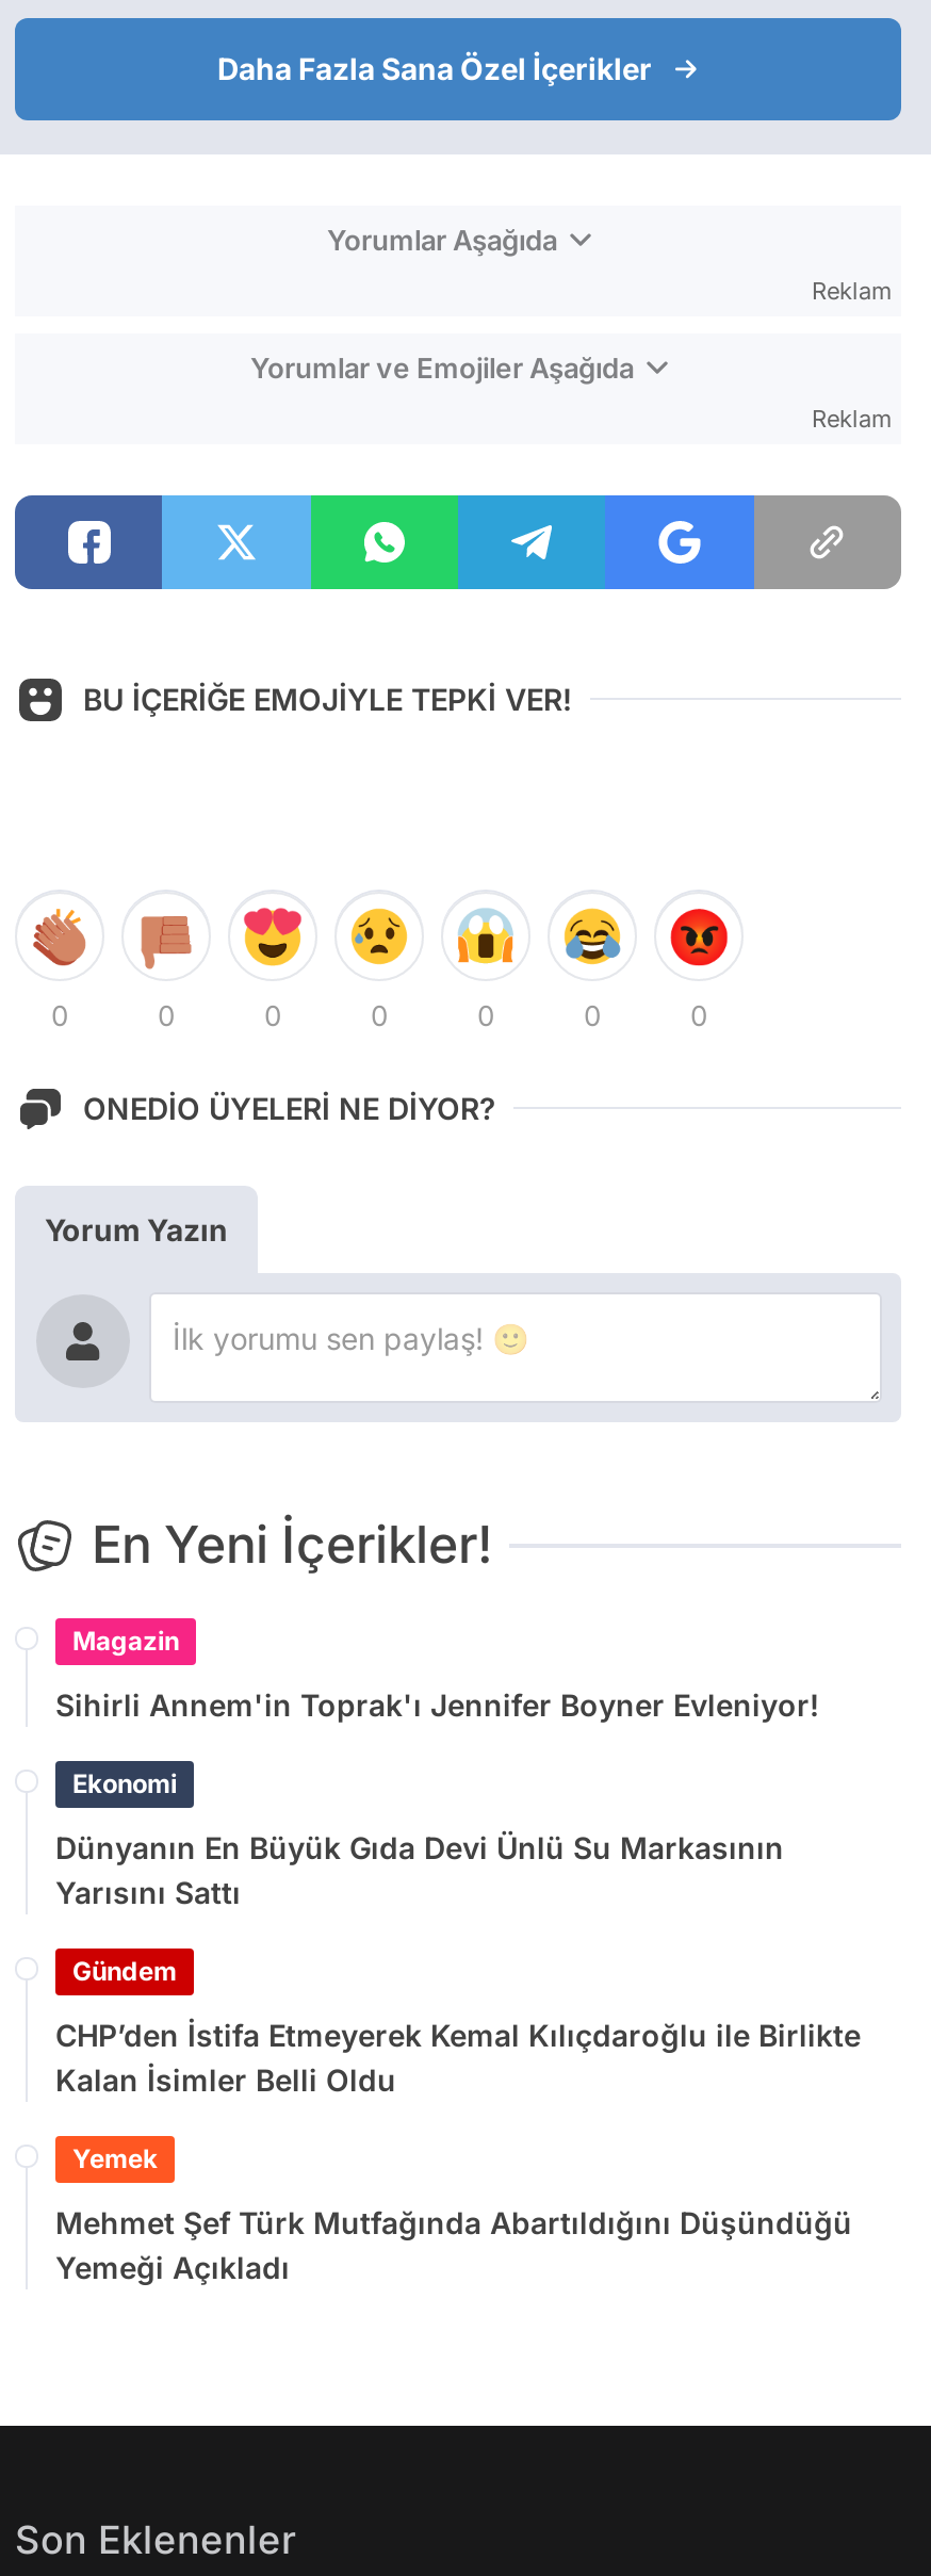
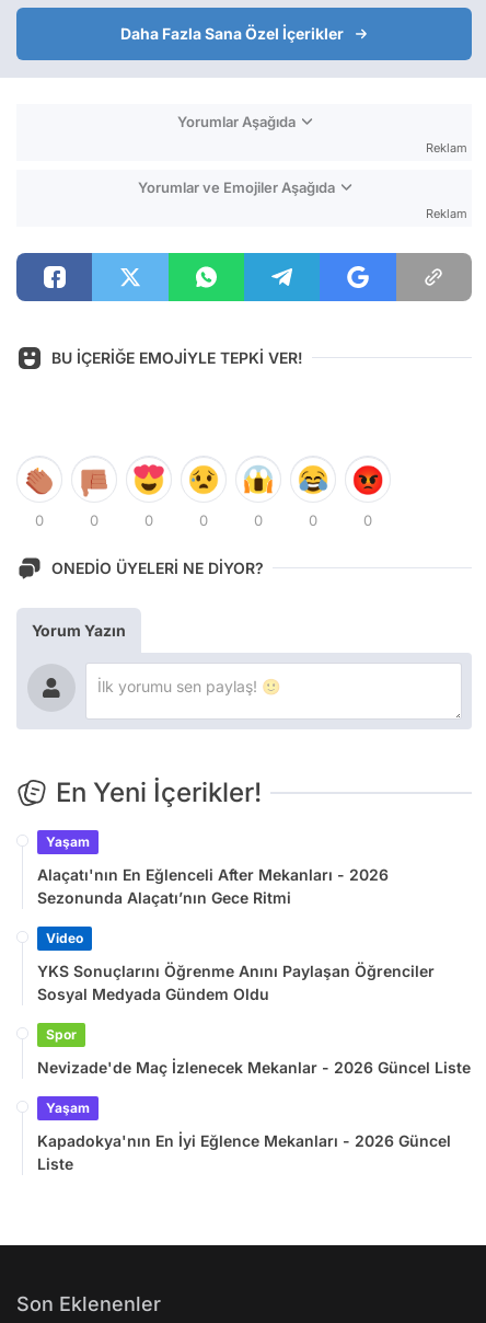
- Magazin
+ Yaşam

- Sihirli Annem'in Toprak'ı Jennifer Boyner Evleniyor!
+ Alaçatı'nın En Eğlenceli After Mekanları - 2026
+ Sezonunda Alaçatı’nın Gece Ritmi

- Ekonomi
+ Video

- Dünyanın En Büyük Gıda Devi Ünlü Su Markasının
- Yarısını Sattı
+ YKS Sonuçlarını Öğrenme Anını Paylaşan Öğrenciler
+ Sosyal Medyada Gündem Oldu

- Gündem
+ Spor

- CHP’den İstifa Etmeyerek Kemal Kılıçdaroğlu ile Birlikte
- Kalan İsimler Belli Oldu
+ Nevizade'de Maç İzlenecek Mekanlar - 2026 Güncel Liste

- Yemek
+ Yaşam

- Mehmet Şef Türk Mutfağında Abartıldığını Düşündüğü
- Yemeği Açıkladı
+ Kapadokya'nın En İyi Eğlence Mekanları - 2026 Güncel
+ Liste
